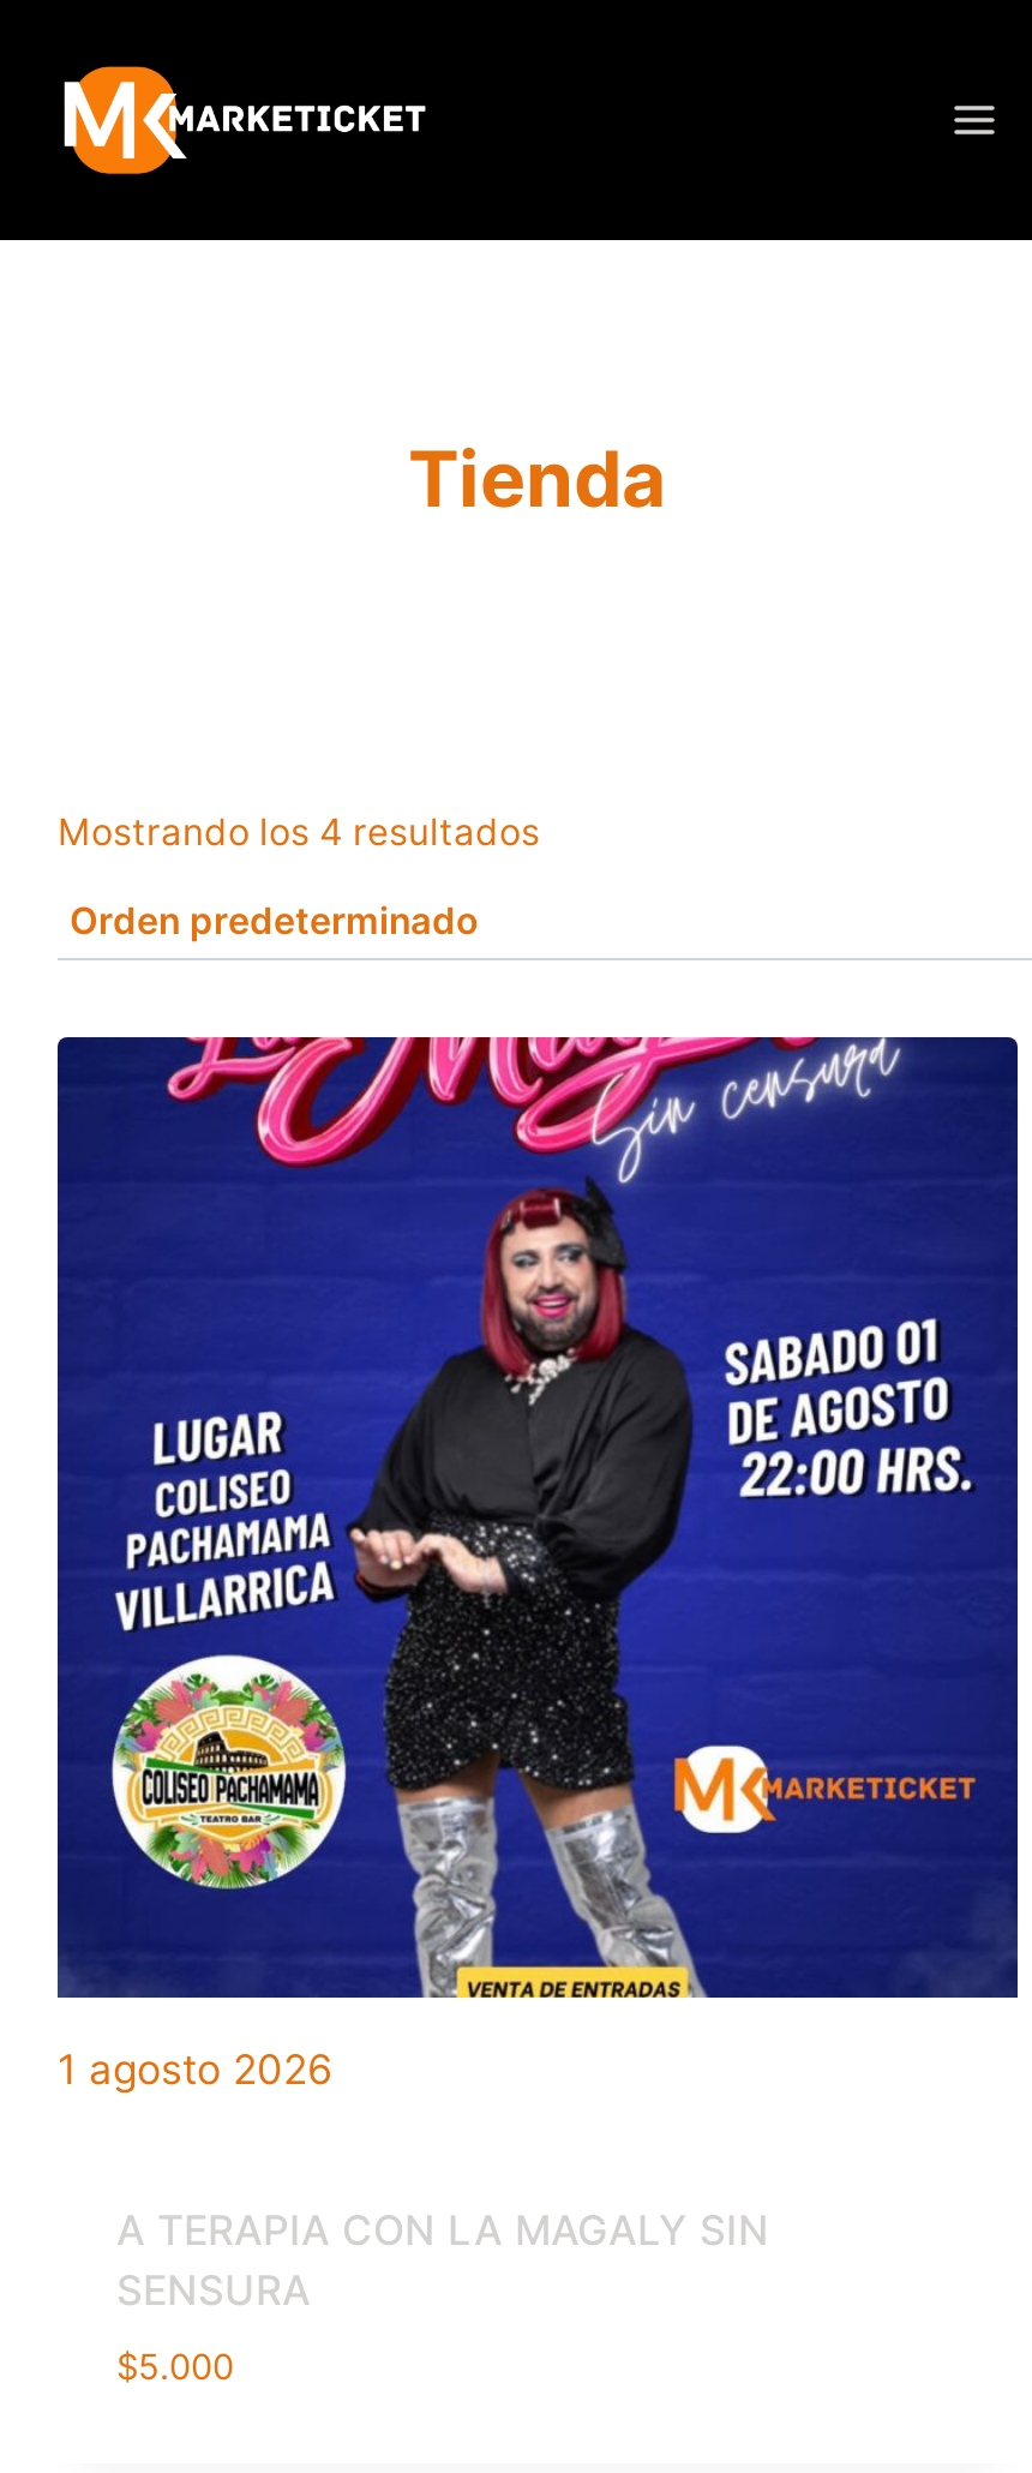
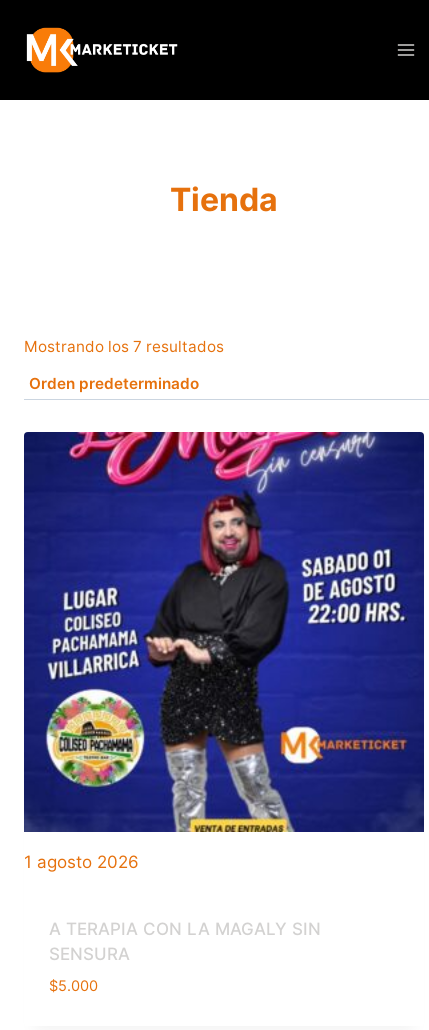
- Mostrando los 4 resultados
+ Mostrando los 7 resultados
